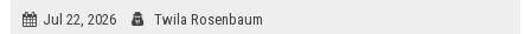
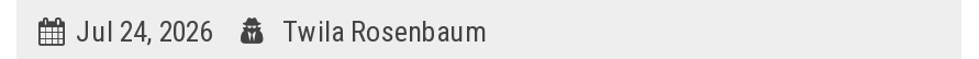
- Jul 22, 2026 Twila Rosenbaum
+ Jul 24, 2026 Twila Rosenbaum
